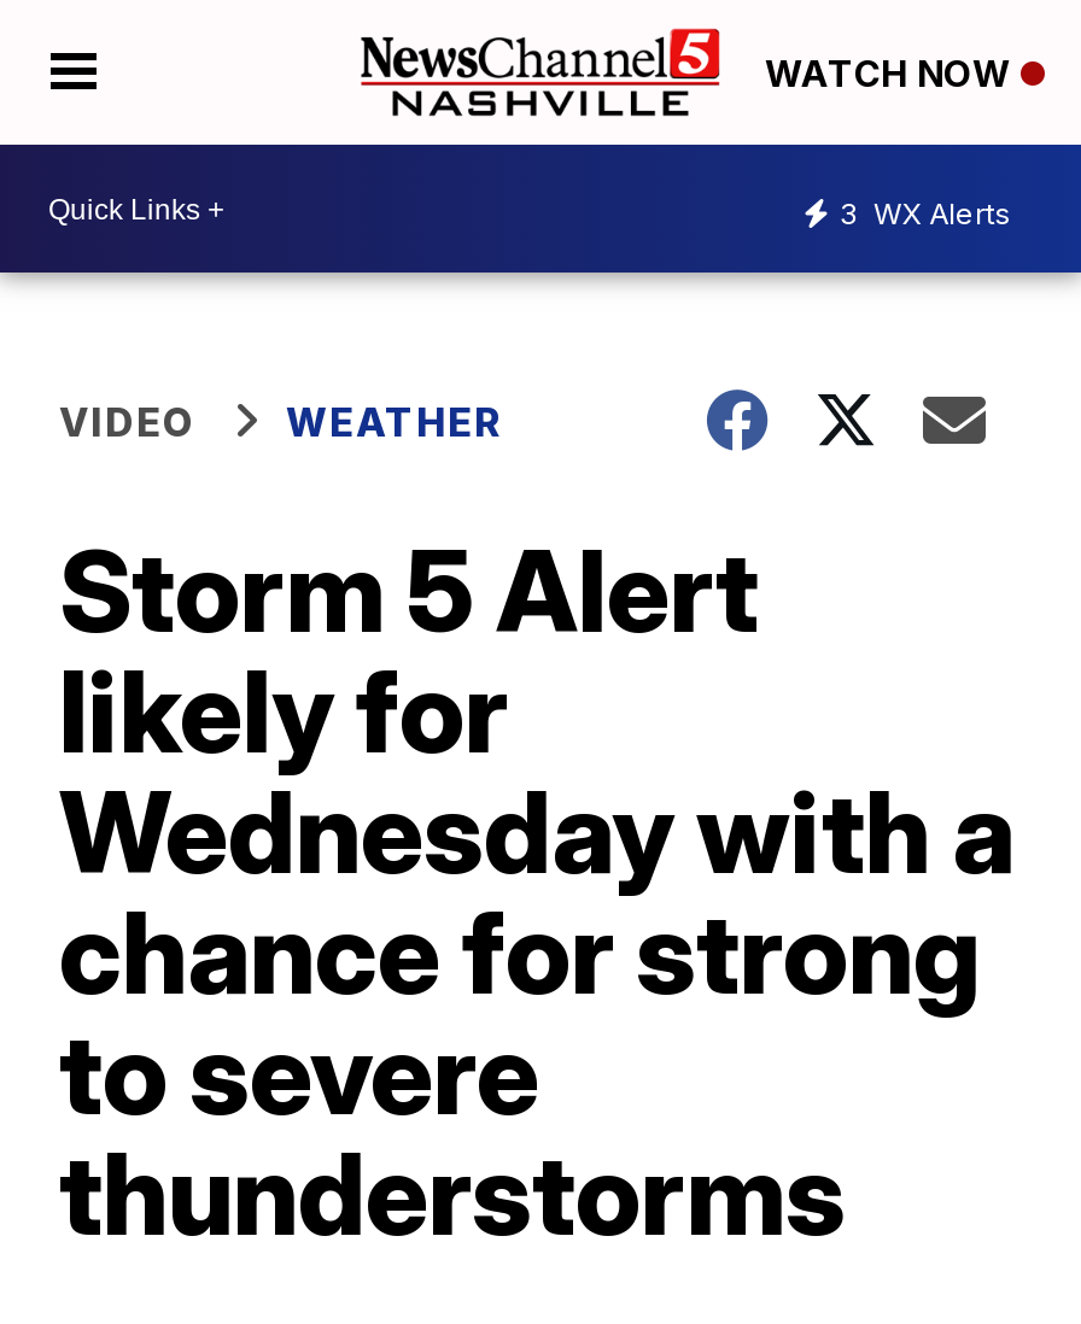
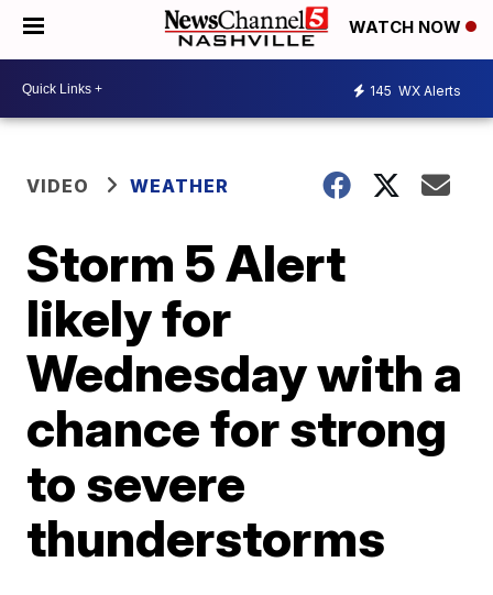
- 3 WX Alerts
+ 145 WX Alerts
